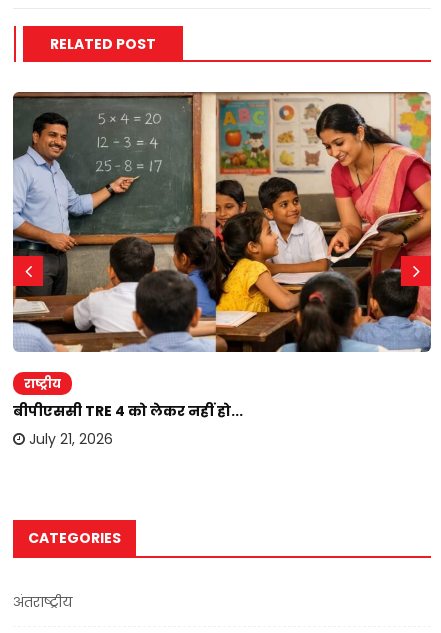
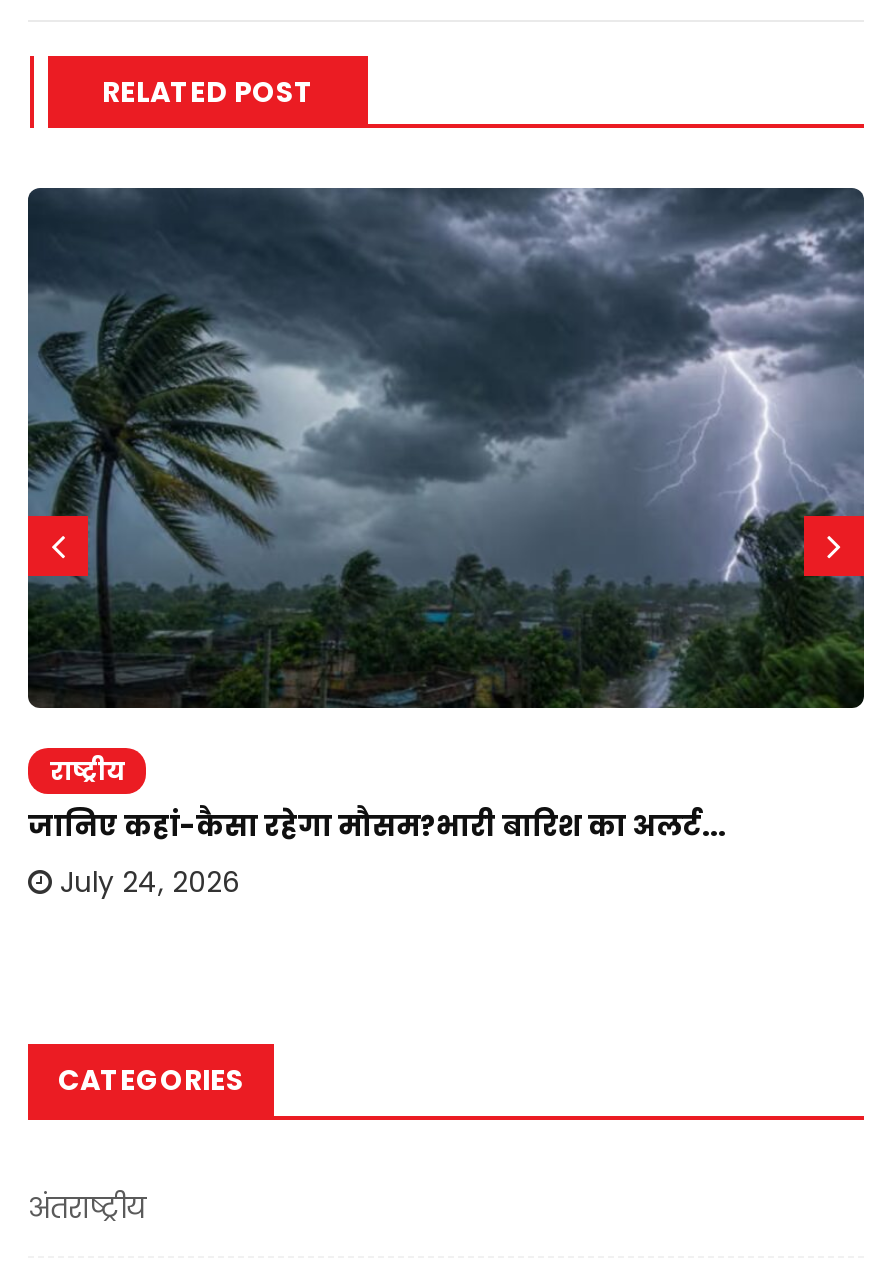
- [image]
+ [image]

- बीपीएससी TRE 4 को लेकर नहीं हो...
- July 21, 2026
+ जानिए कहां-कैसा रहेगा मौसम?भारी बारिश का अलर्ट...
+ July 24, 2026
